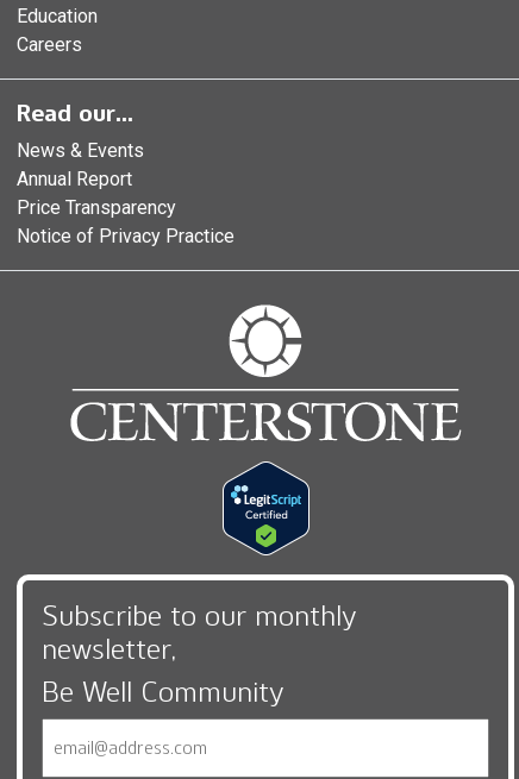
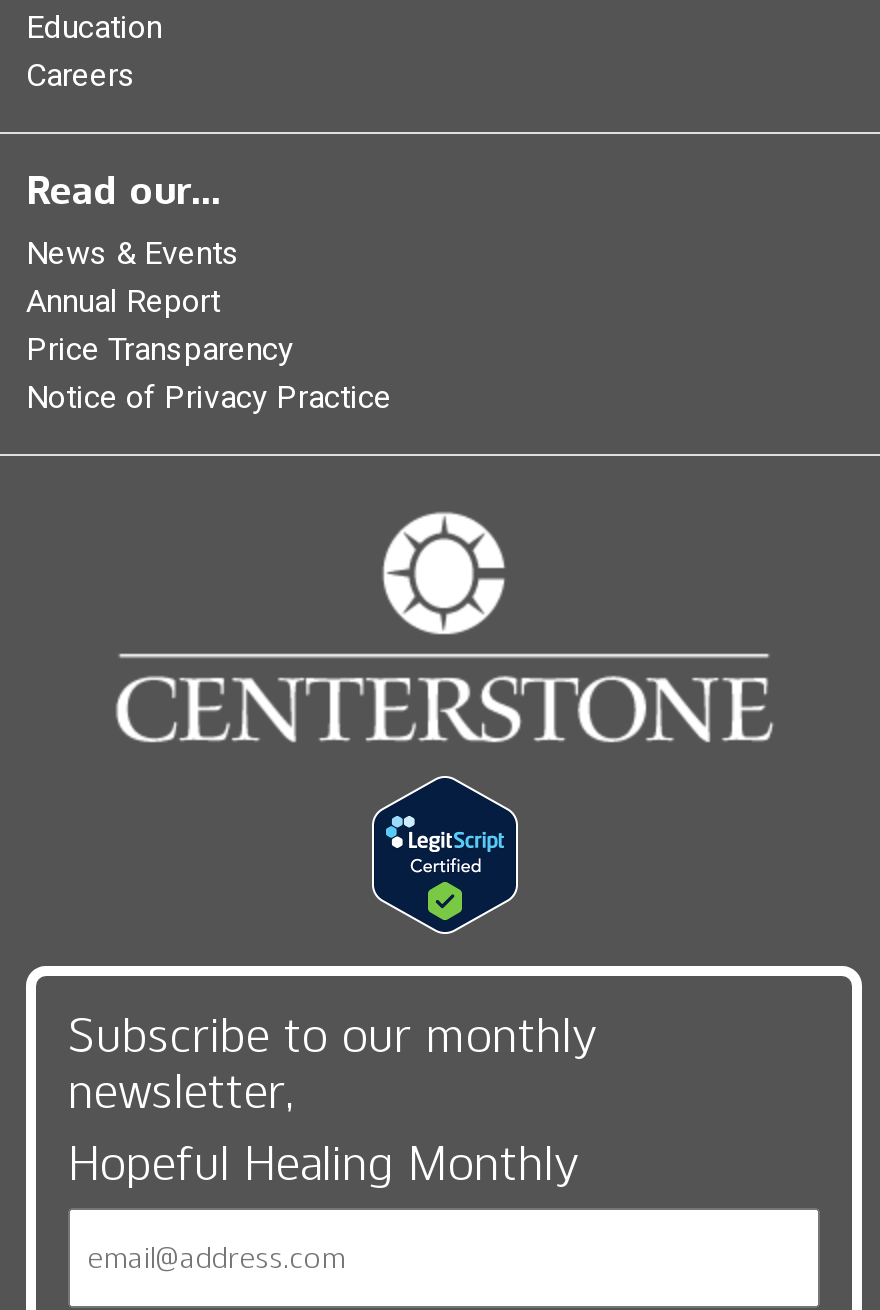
- Be Well Community
+ Hopeful Healing Monthly
